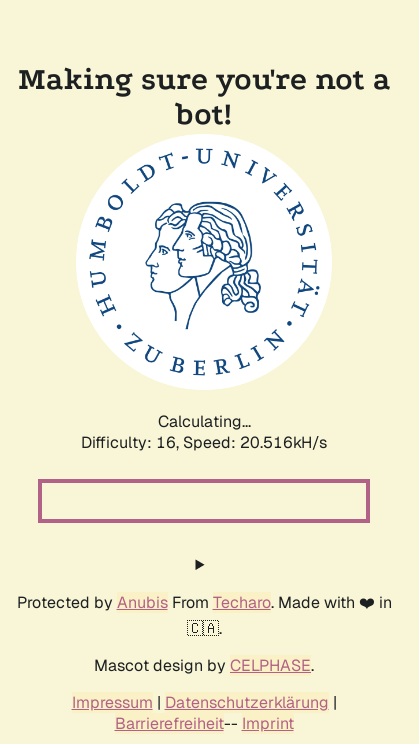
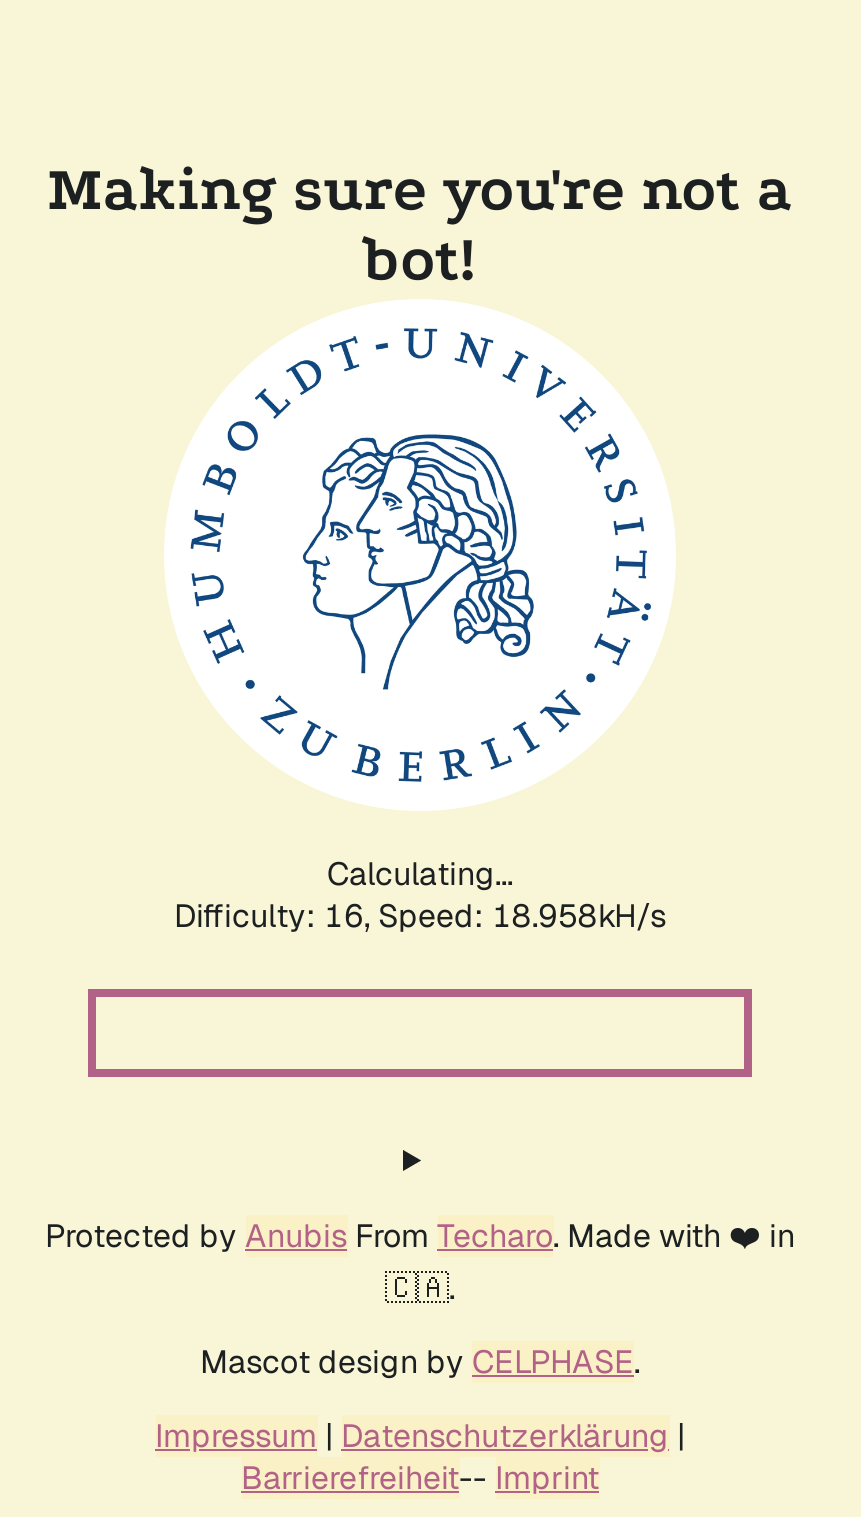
- Difficulty: 16, Speed: 20.516kH/s
+ Difficulty: 16, Speed: 18.958kH/s
